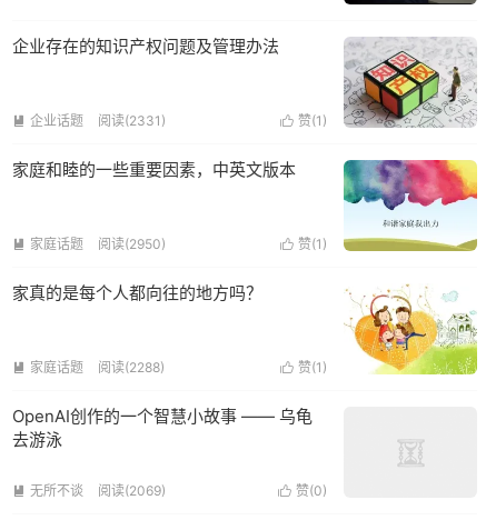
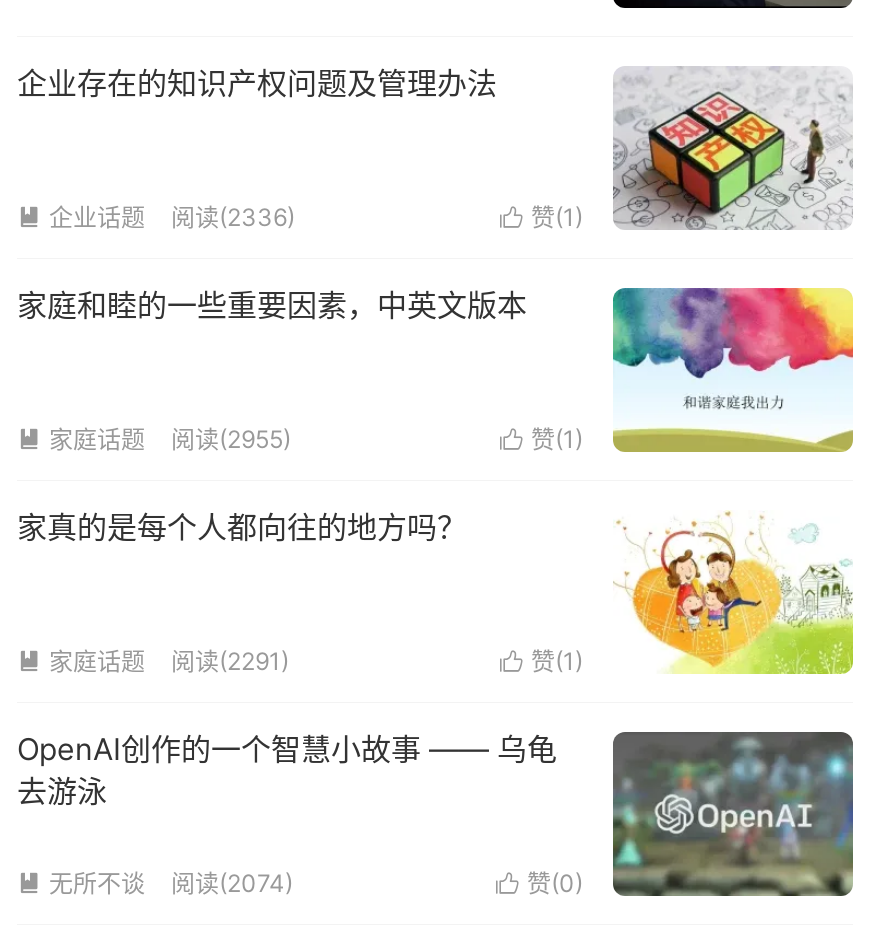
- 阅读(2331)
+ 阅读(2336)

- 阅读(2950)
+ 阅读(2955)

- 阅读(2288)
+ 阅读(2291)

+ [image]

- 阅读(2069)
+ 阅读(2074)
